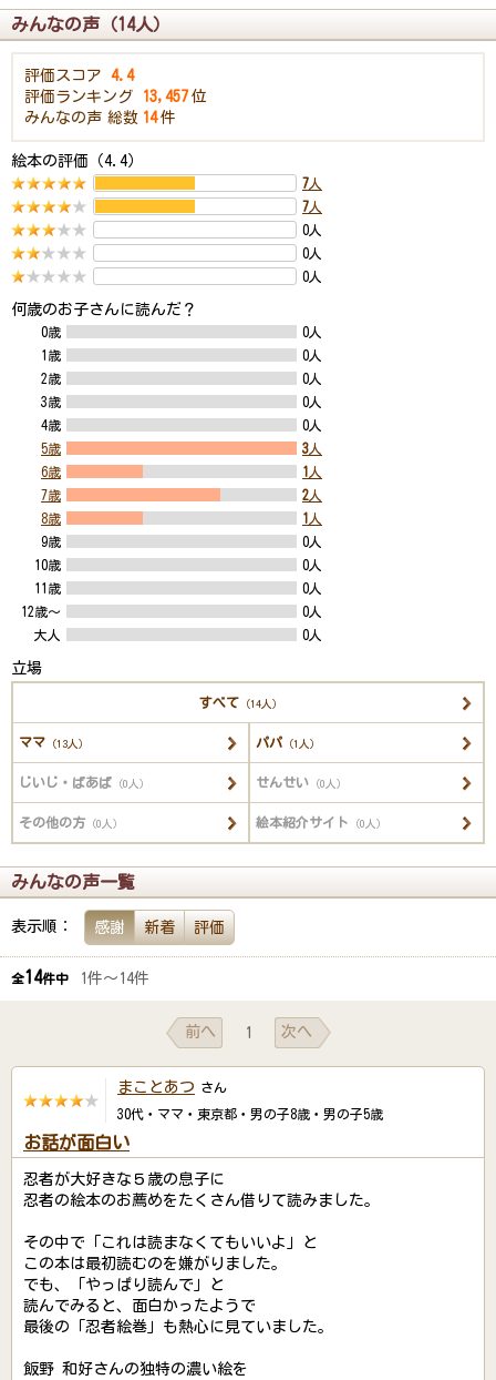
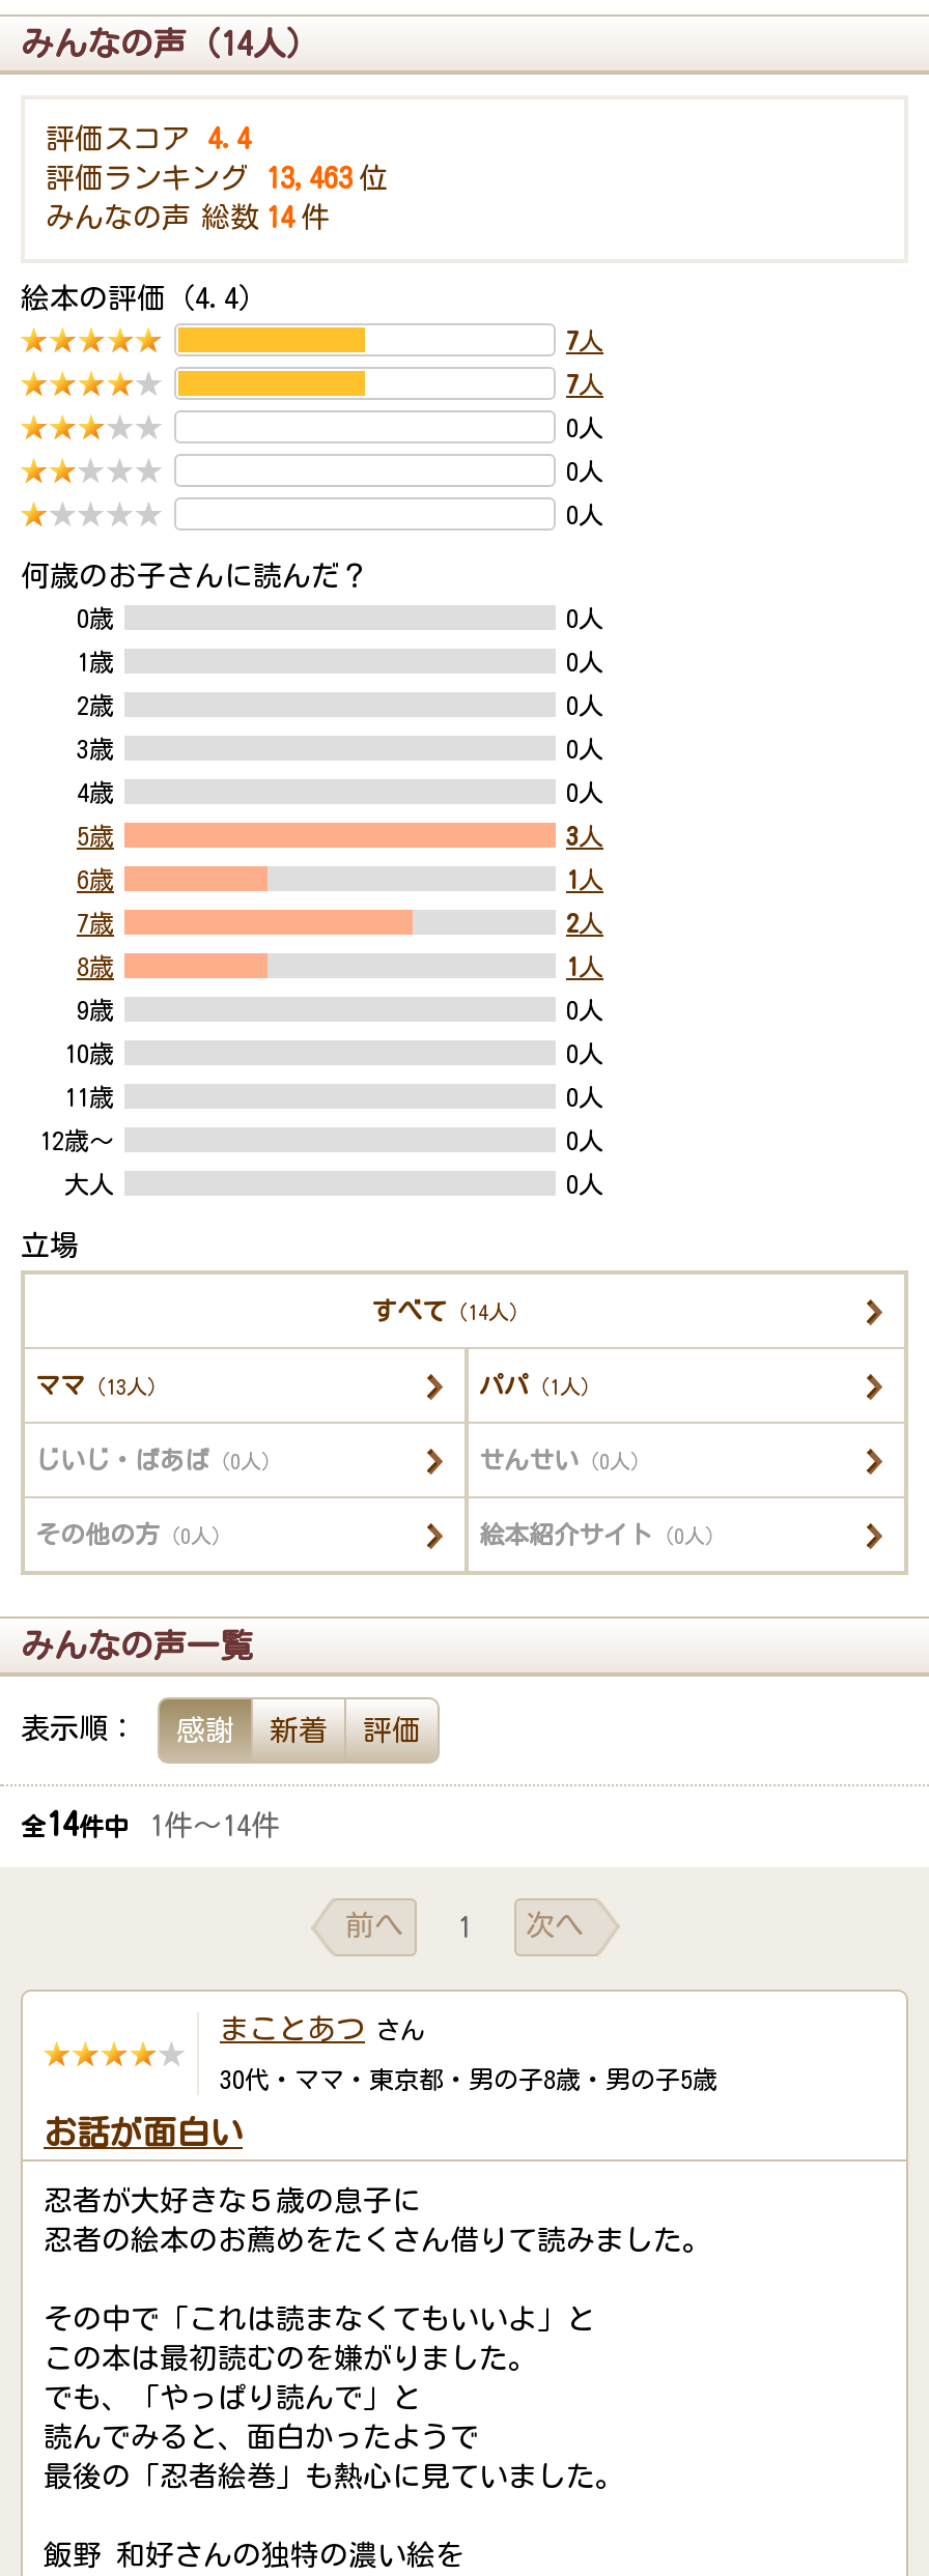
- 評価ランキング 13,457 位
+ 評価ランキング 13,463 位
